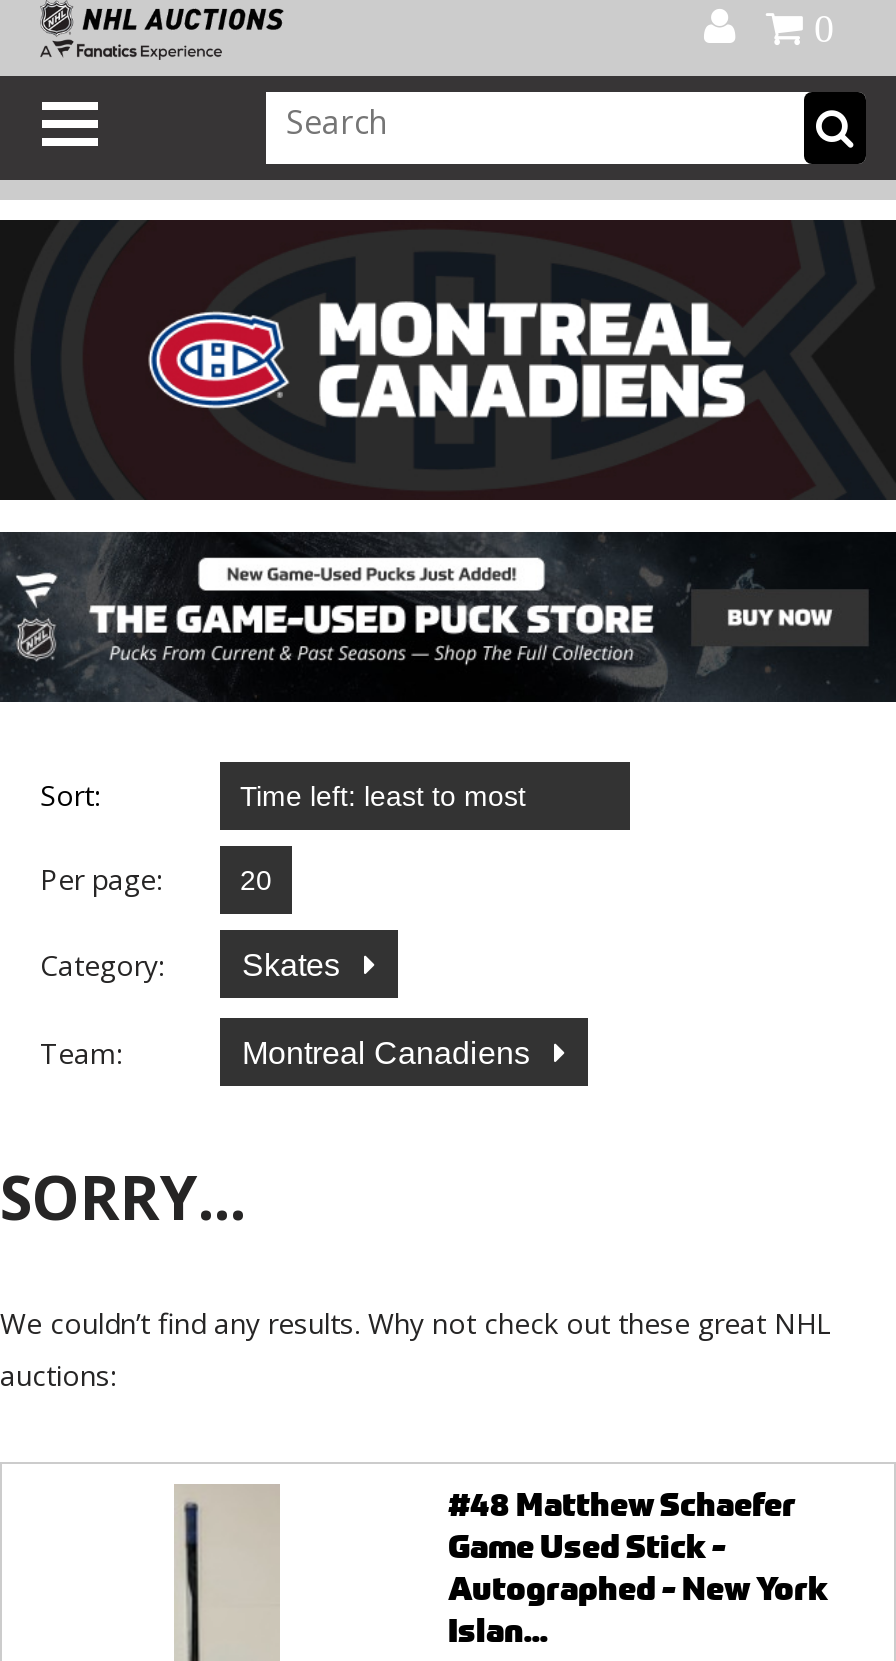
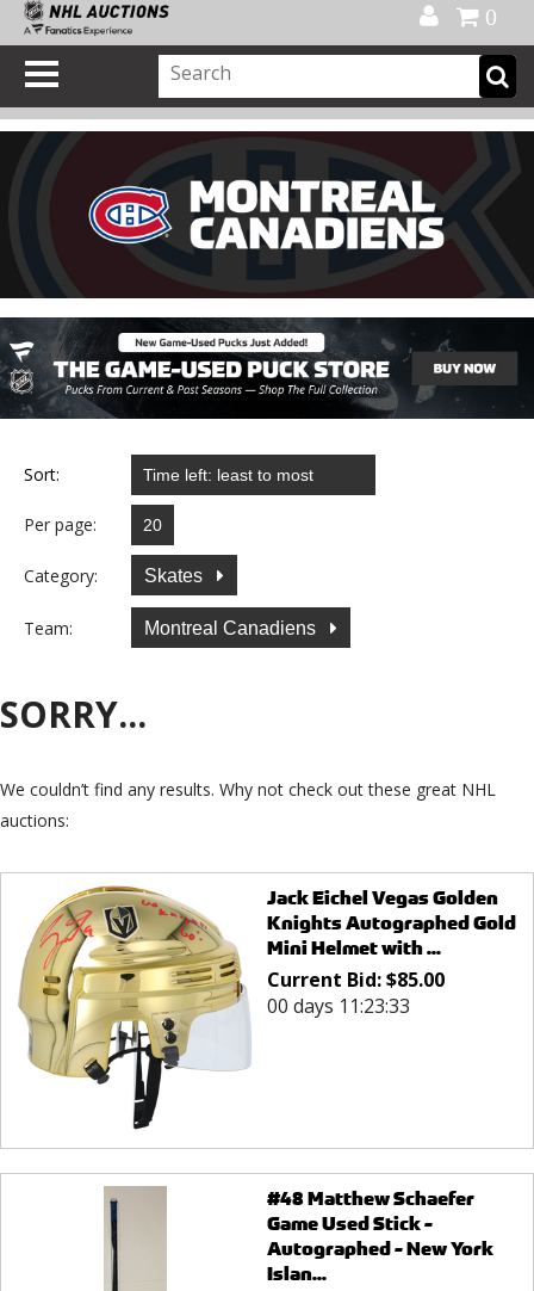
+ [image]
+ Jack Eichel Vegas Golden
+ Knights Autographed Gold
+ Mini Helmet with ...
+ Current Bid: $85.00
+ 00 days 11:23:33
